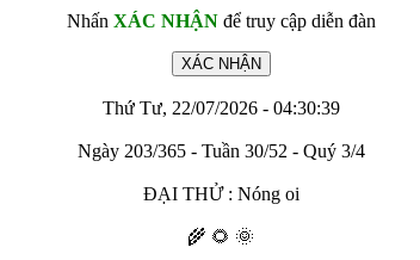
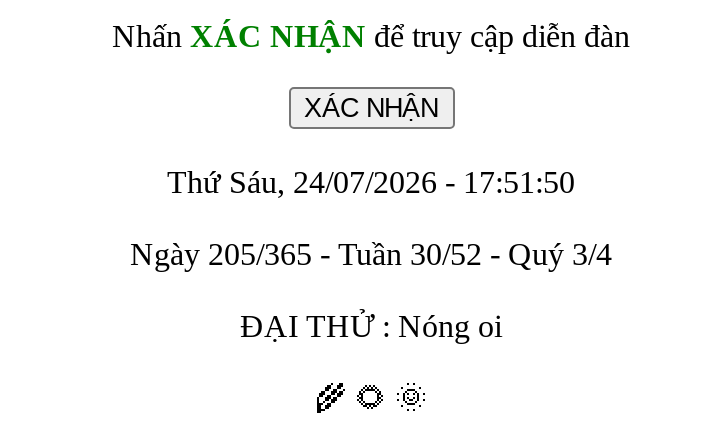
- Thứ Tư, 22/07/2026 - 04:30:39
+ Thứ Sáu, 24/07/2026 - 17:51:50

- Ngày 203/365 - Tuần 30/52 - Quý 3/4
+ Ngày 205/365 - Tuần 30/52 - Quý 3/4
